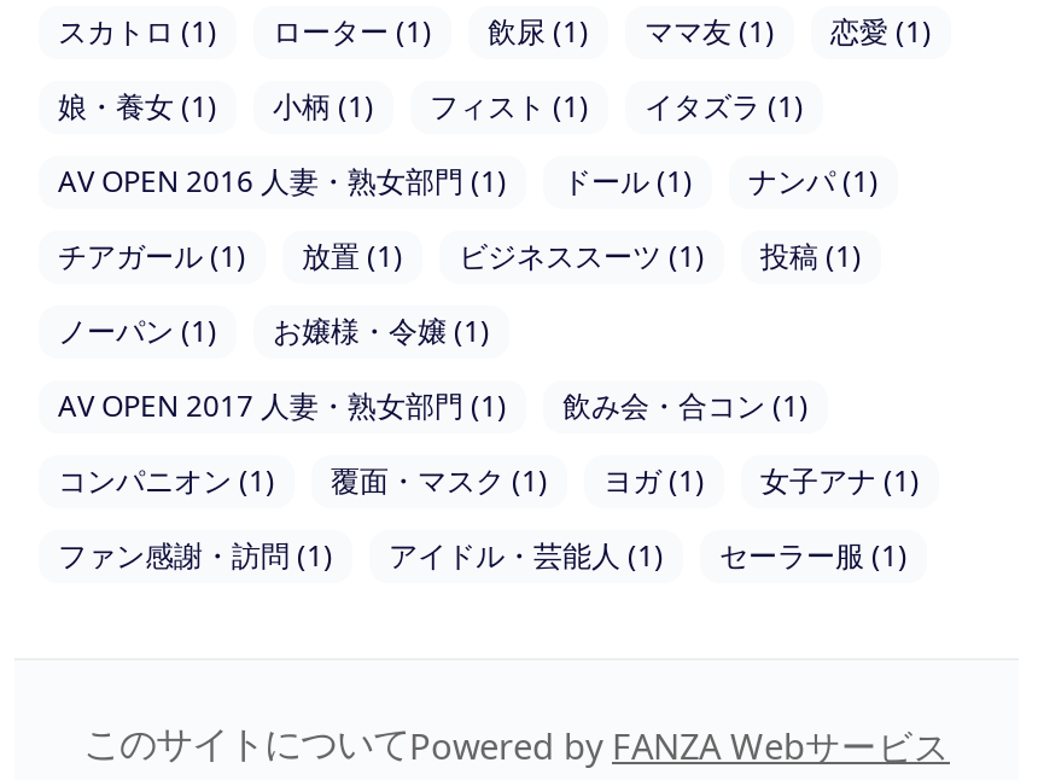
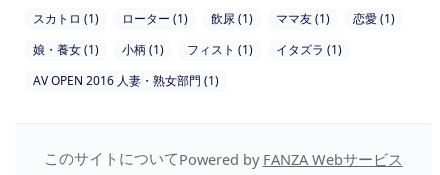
- ドール (1)
- ナンパ (1)
- チアガール (1)
- 放置 (1)
- ビジネススーツ (1)
- 投稿 (1)
- ノーパン (1)
- お嬢様・令嬢 (1)
- AV OPEN 2017 人妻・熟女部門 (1)
- 飲み会・合コン (1)
- コンパニオン (1)
- 覆面・マスク (1)
- ヨガ (1)
- 女子アナ (1)
- ファン感謝・訪問 (1)
- アイドル・芸能人 (1)
- セーラー服 (1)
